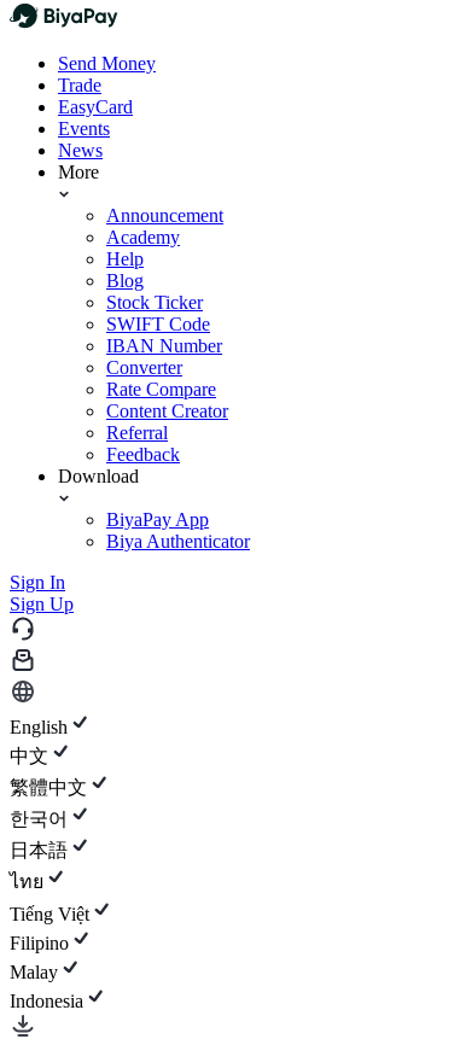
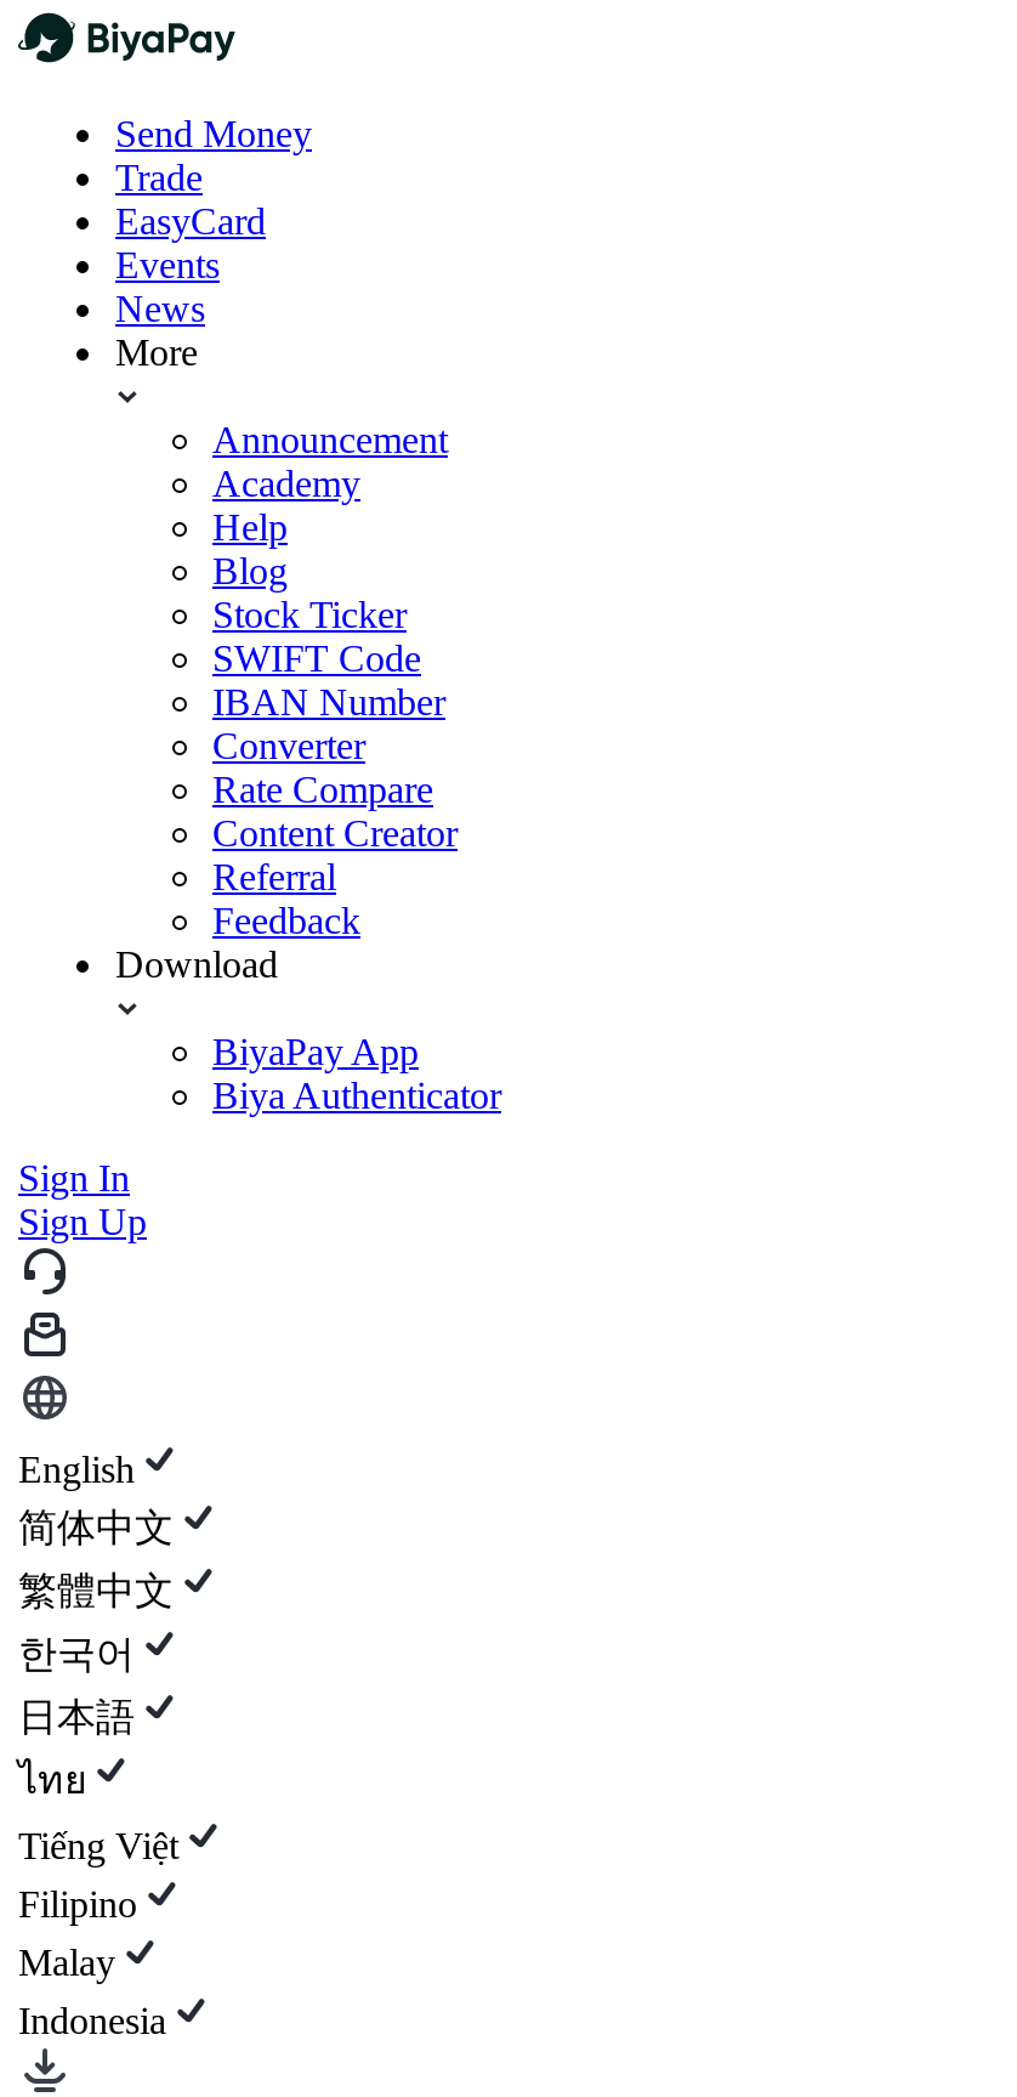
- 中文
+ 简体中文
